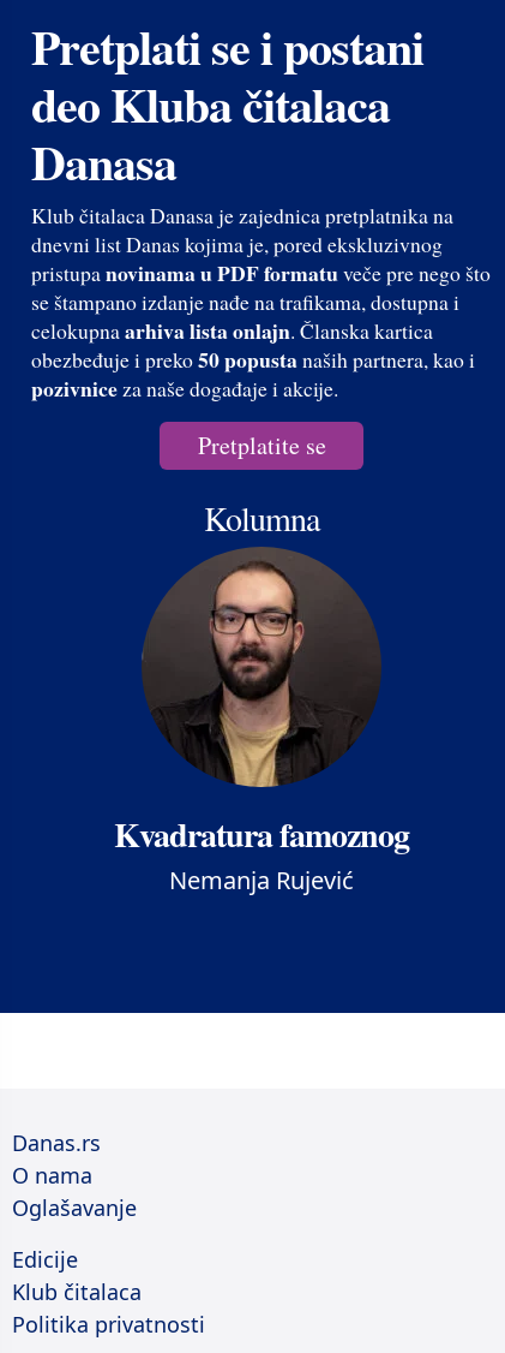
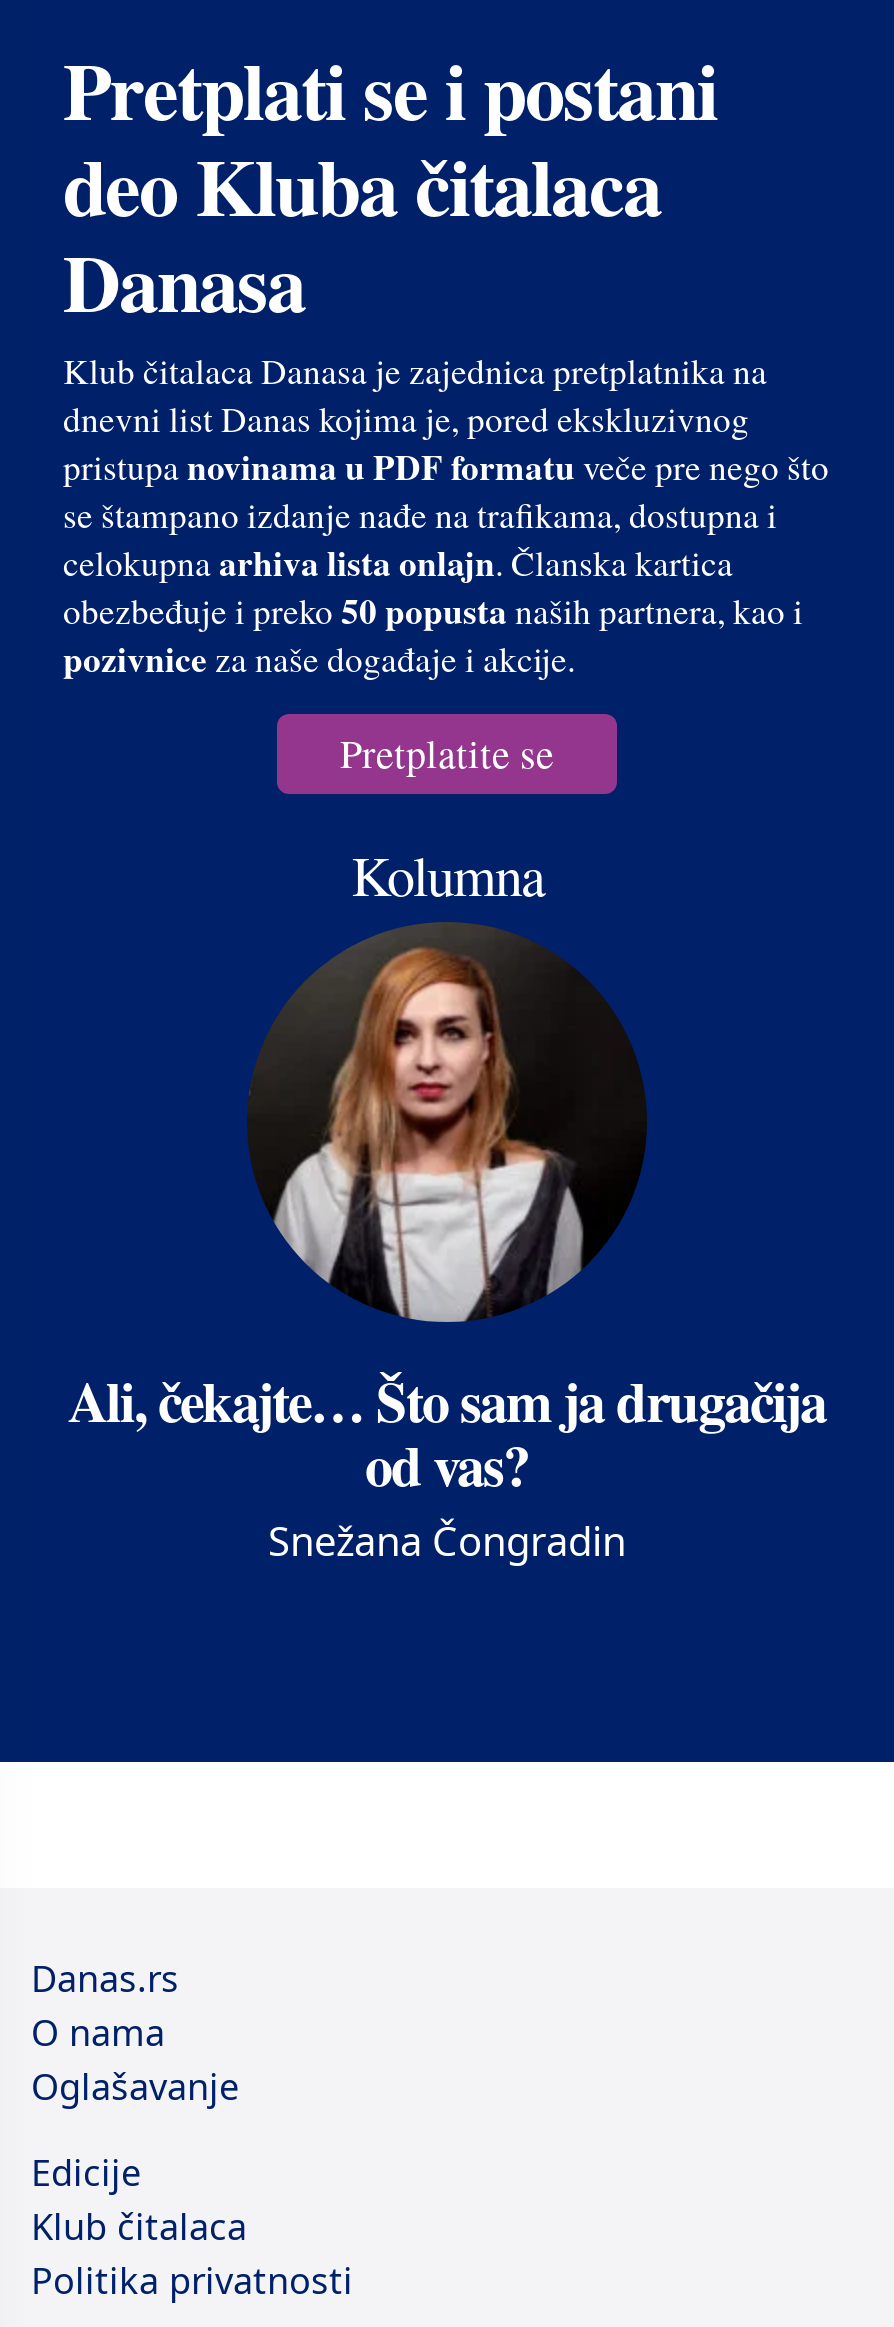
- [image]
- Kvadratura famoznog
- Nemanja Rujević
+ [image]
+ Ali, čekajte… Što sam ja drugačija
+ od vas?
+ Snežana Čongradin
